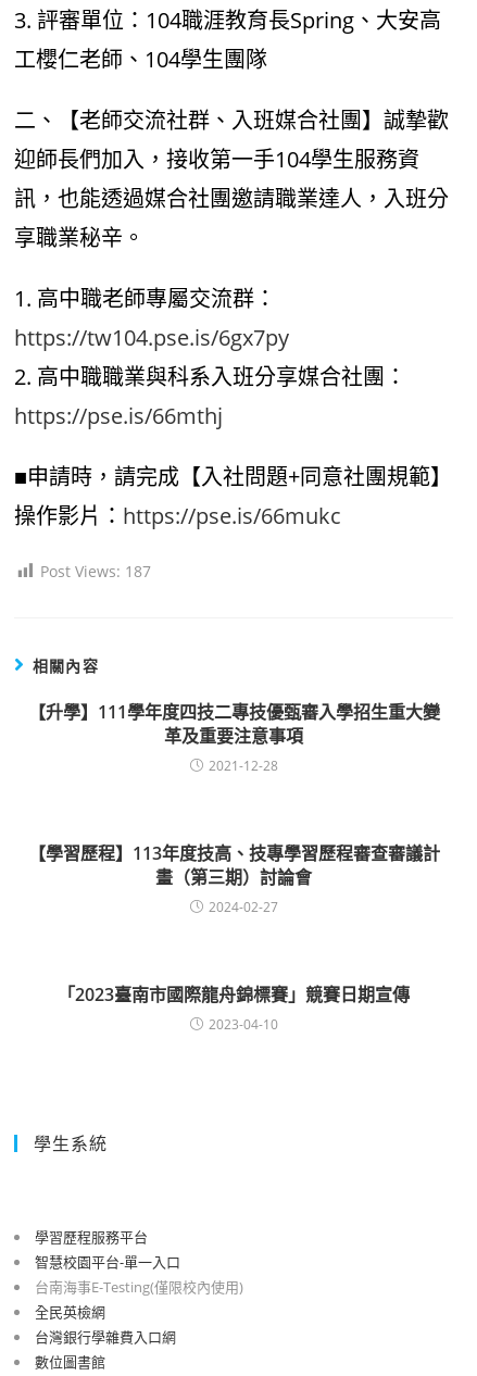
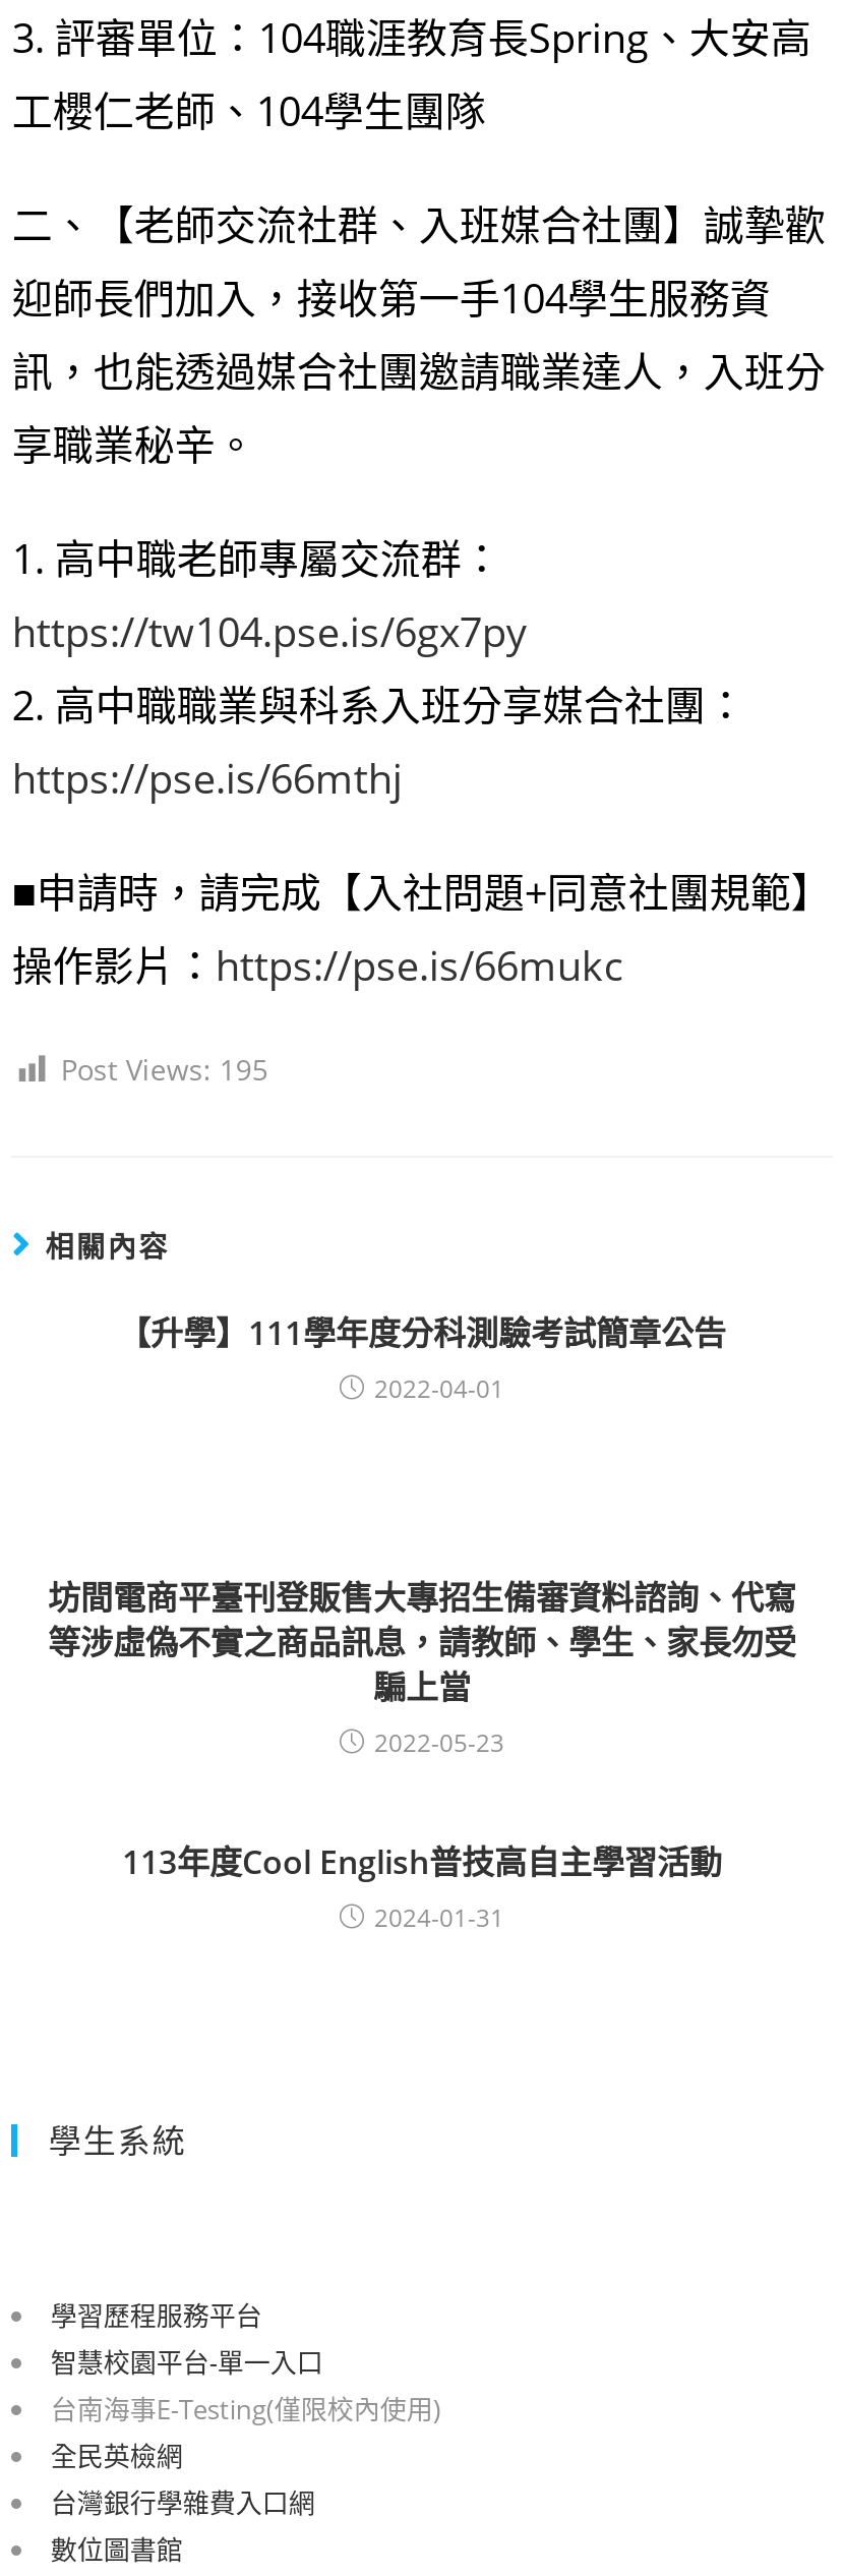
- Post Views: 187
+ Post Views: 195

- 【升學】111學年度四技二專技優甄審入學招生重大變
- 革及重要注意事項
- 2021-12-28
+ 【升學】111學年度分科測驗考試簡章公告
+ 2022-04-01

- 【學習歷程】113年度技高、技專學習歷程審查審議計
- 畫（第三期）討論會
- 2024-02-27
+ 坊間電商平臺刊登販售大專招生備審資料諮詢、代寫
+ 等涉虛偽不實之商品訊息，請教師、學生、家長勿受
+ 騙上當
+ 2022-05-23

- 「2023臺南市國際龍舟錦標賽」競賽日期宣傳
- 2023-04-10
+ 113年度Cool English普技高自主學習活動
+ 2024-01-31
